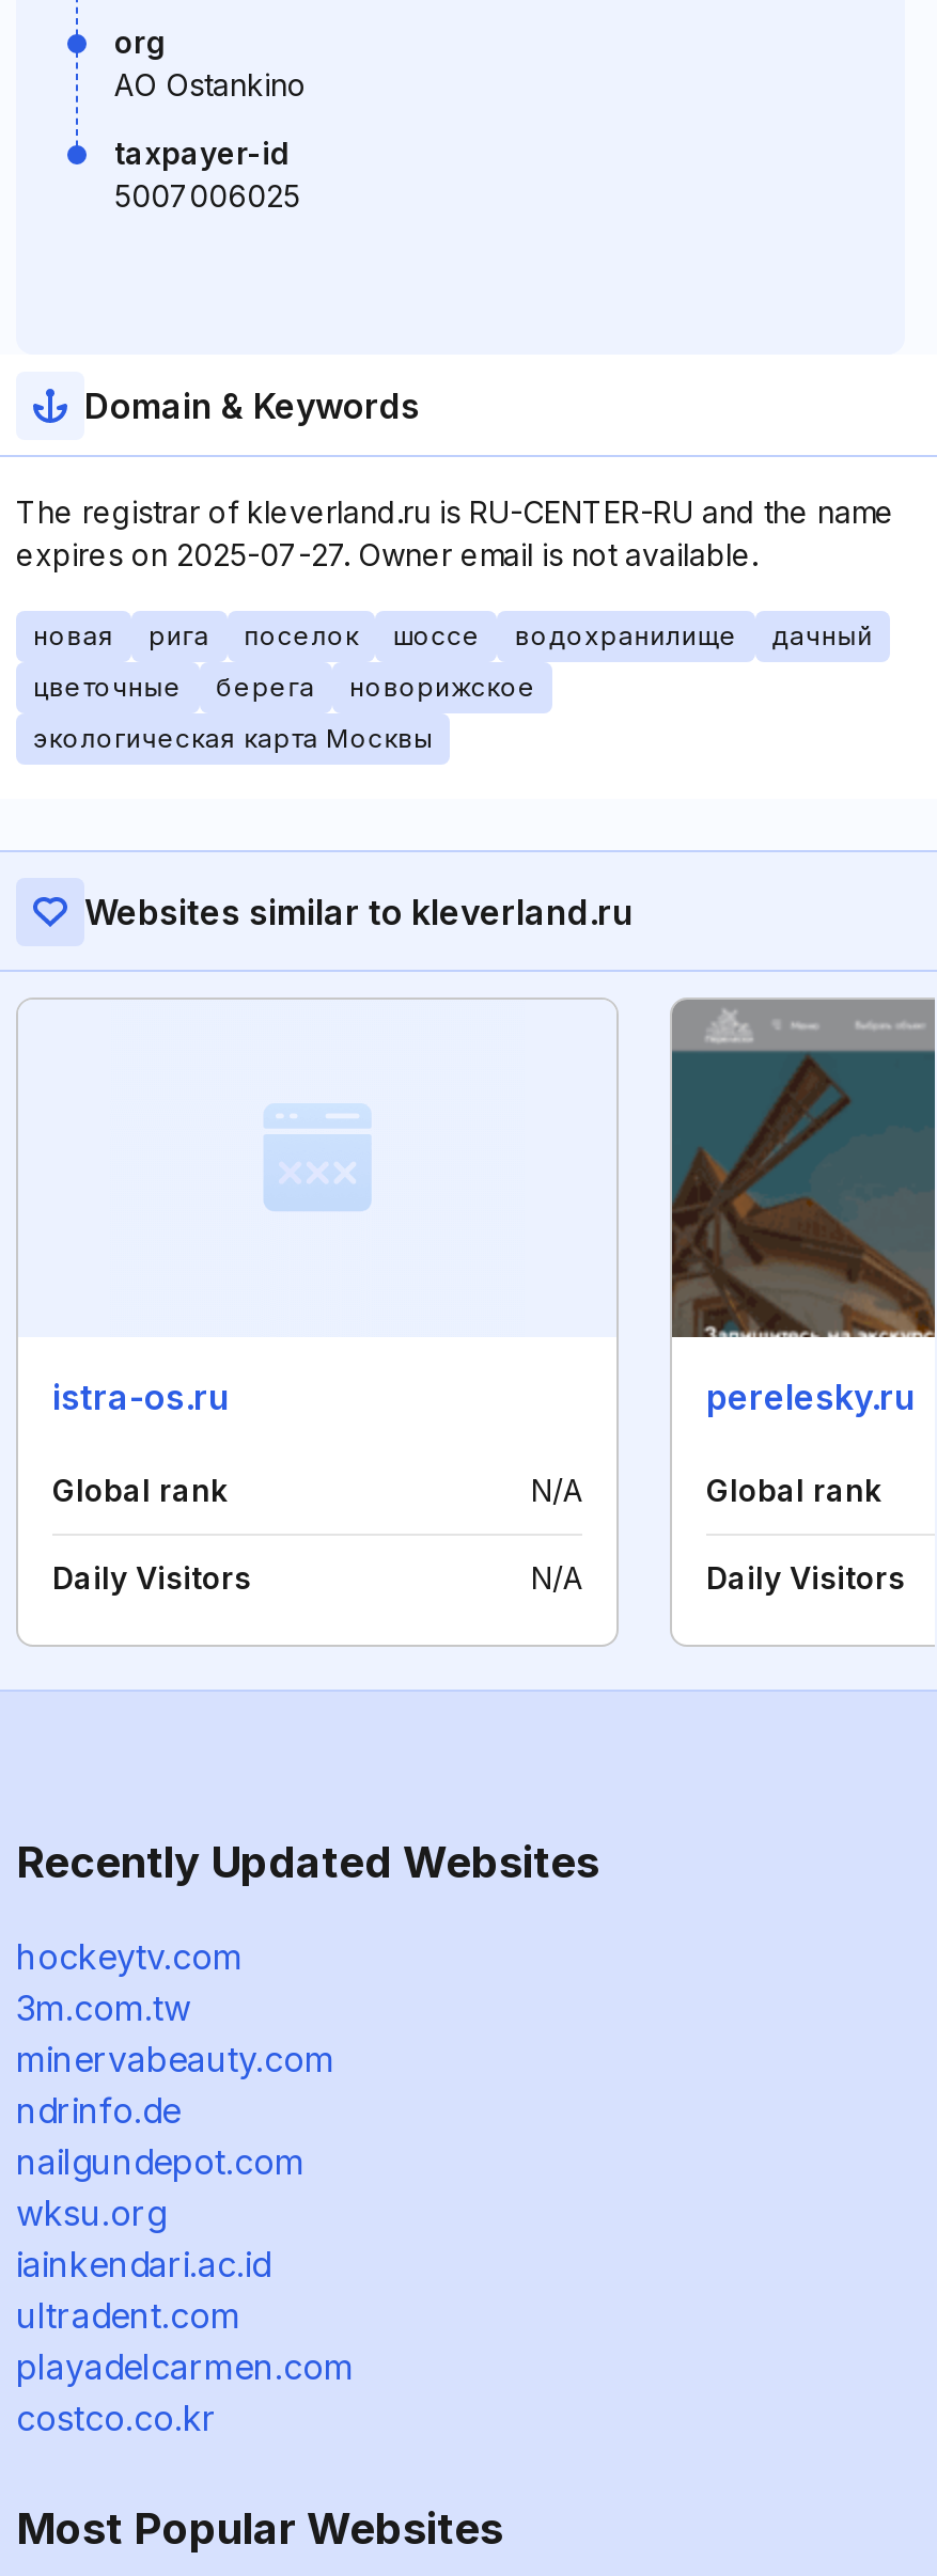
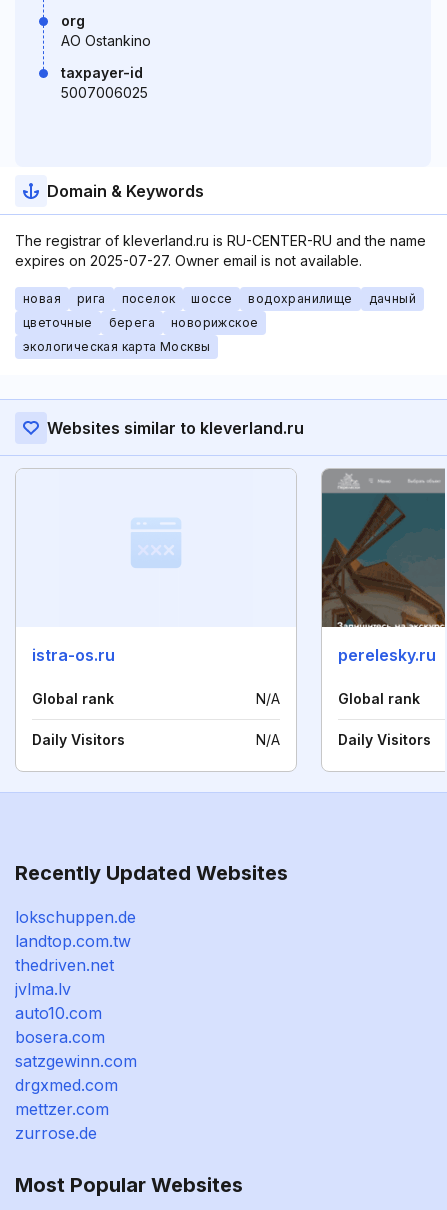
- hockeytv.com
- 3m.com.tw
- minervabeauty.com
- ndrinfo.de
- nailgundepot.com
- wksu.org
- iainkendari.ac.id
- ultradent.com
- playadelcarmen.com
- costco.co.kr
+ lokschuppen.de
+ landtop.com.tw
+ thedriven.net
+ jvlma.lv
+ auto10.com
+ bosera.com
+ satzgewinn.com
+ drgxmed.com
+ mettzer.com
+ zurrose.de
